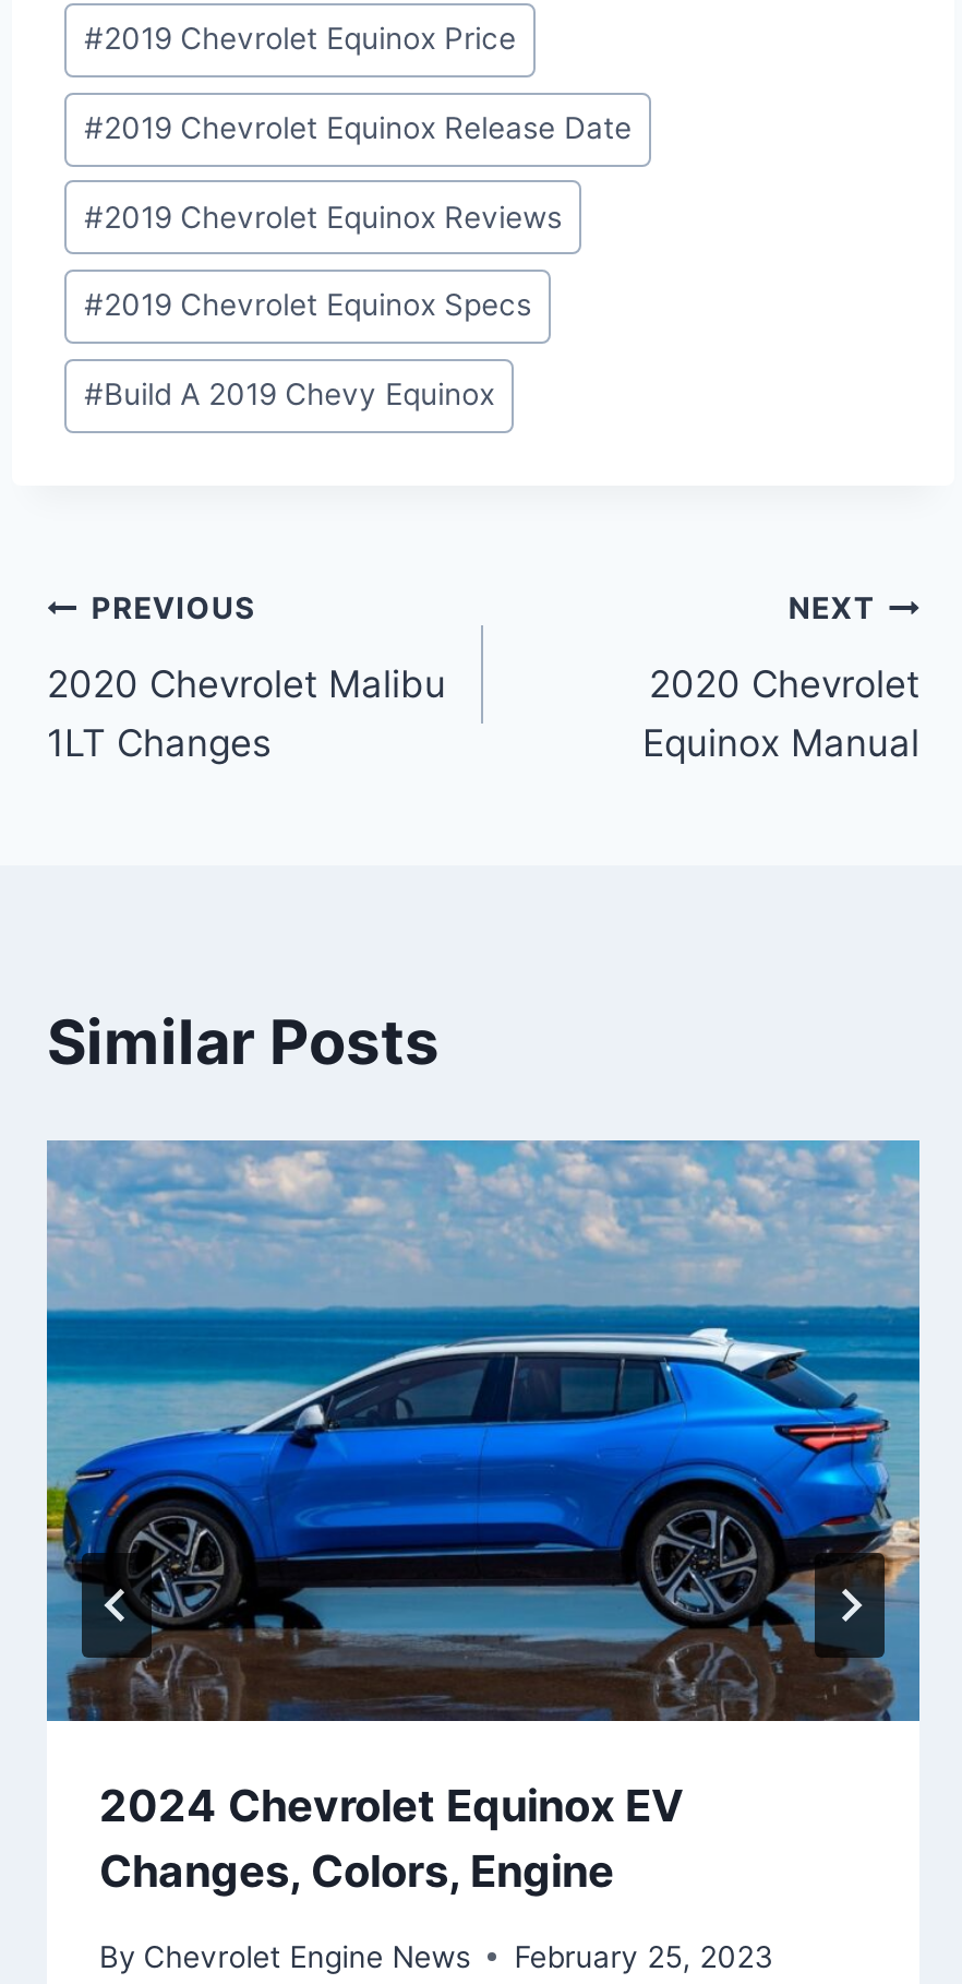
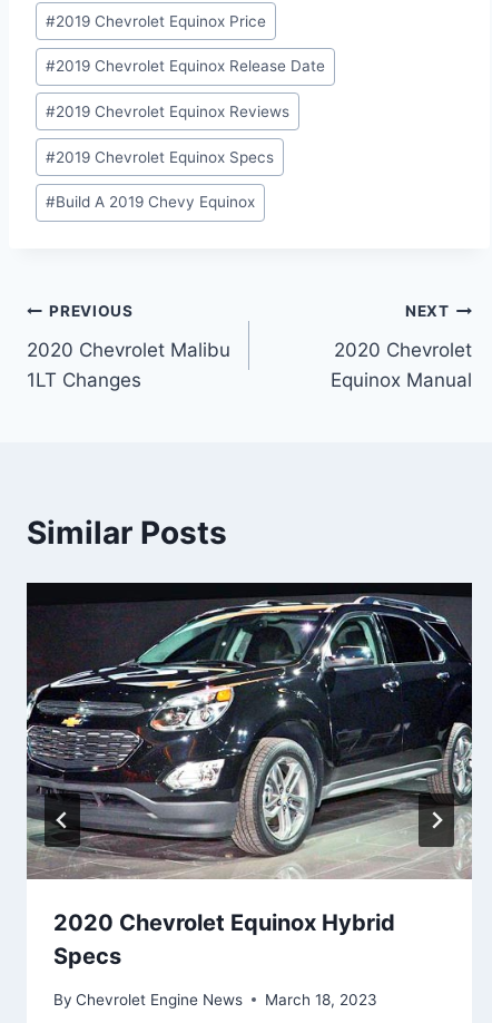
- [image]
- 2024 Chevrolet Equinox EV
- Changes, Colors, Engine
+ [image]
+ 2020 Chevrolet Equinox Hybrid
+ Specs

- By Chevrolet Engine News February 25, 2023
+ By Chevrolet Engine News March 18, 2023
